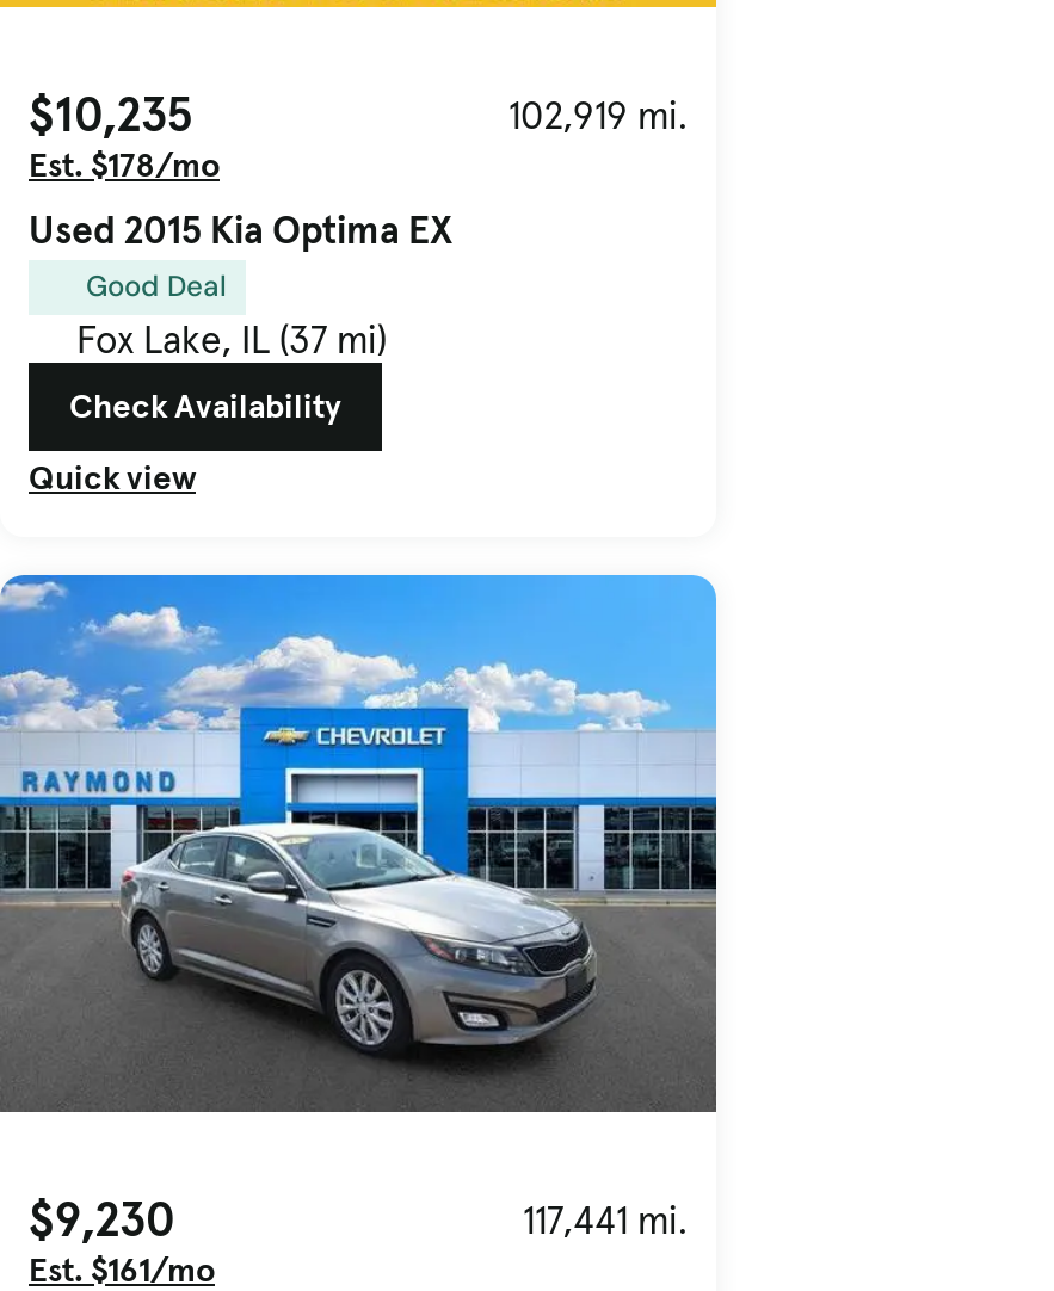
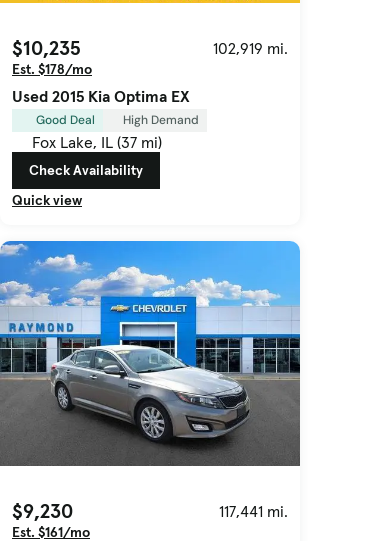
+ High Demand
